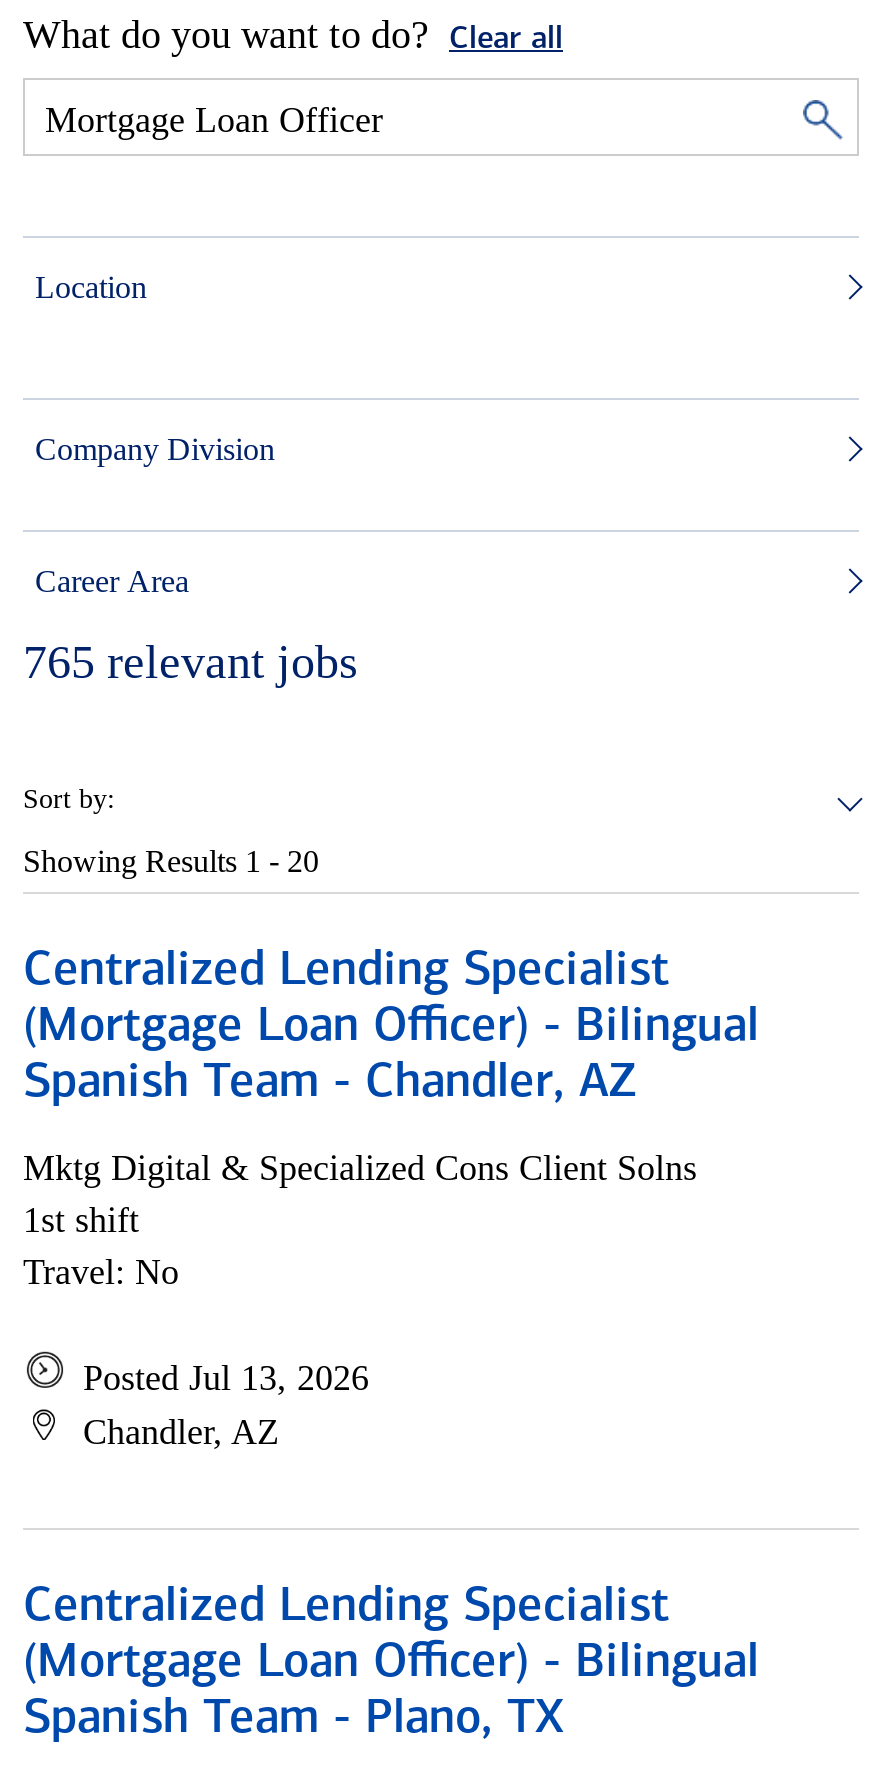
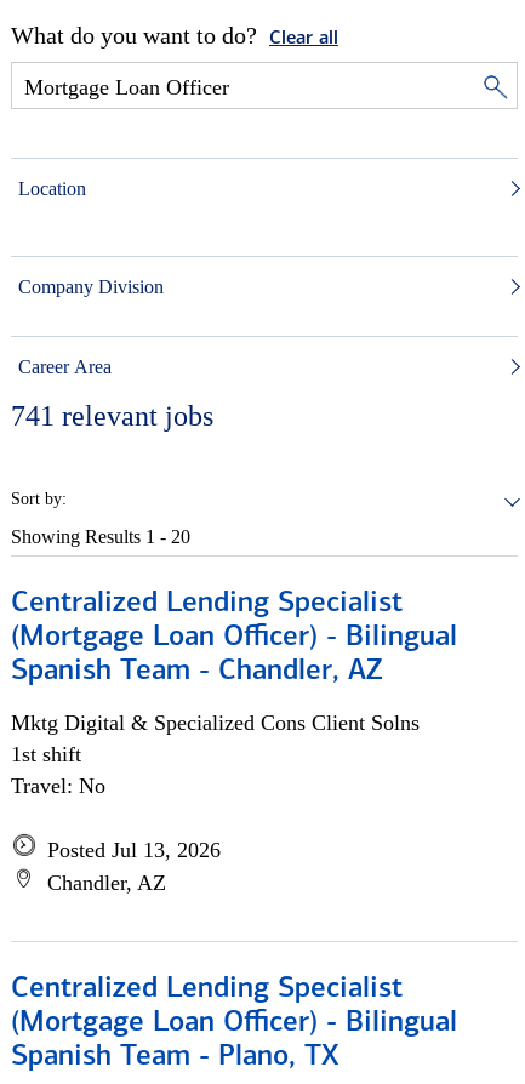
- 765 relevant jobs
+ 741 relevant jobs
